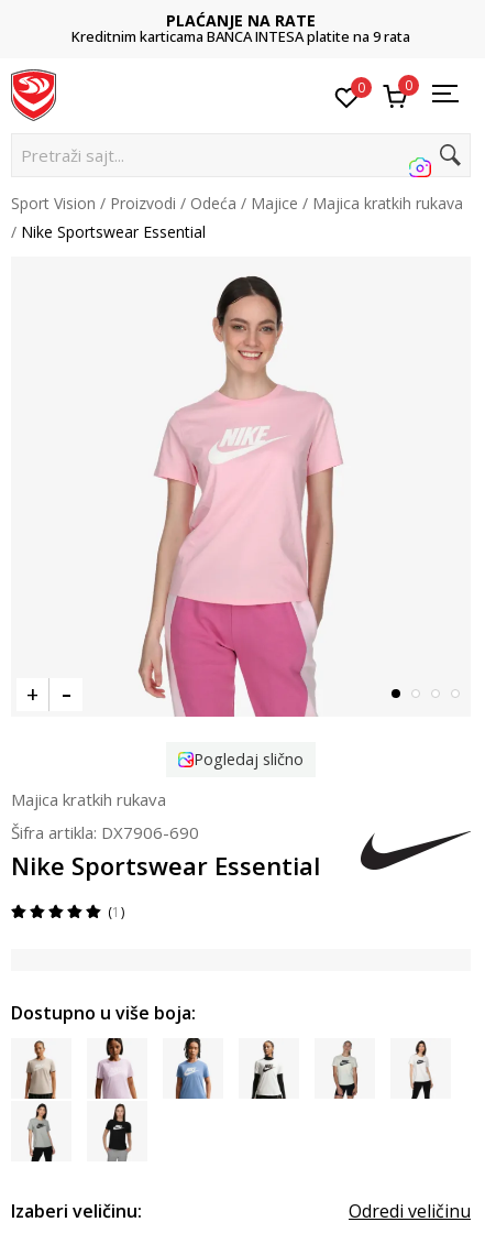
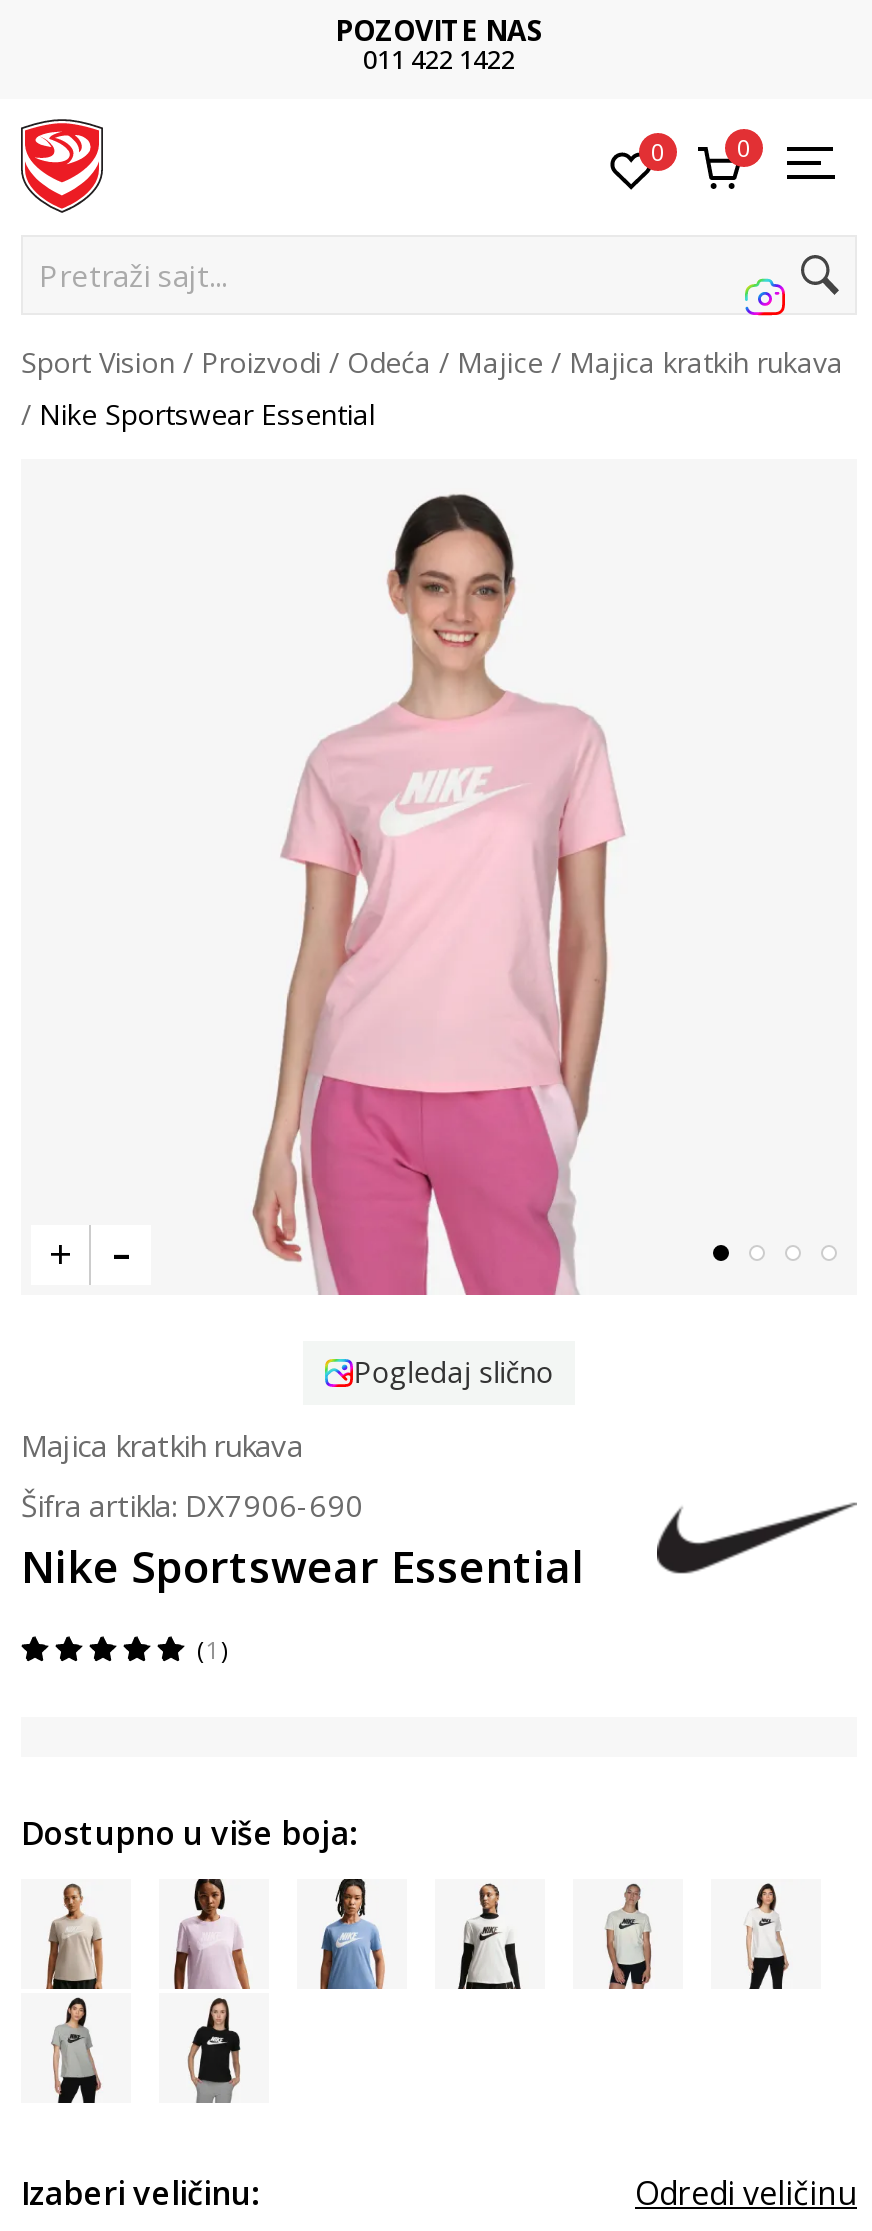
- PLAĆANJE NA RATE
- Kreditnim karticama BANCA INTESA platite na 9 rata
+ POZOVITE NAS
+ 011 422 1422

- Pre
+ Pretraži s
